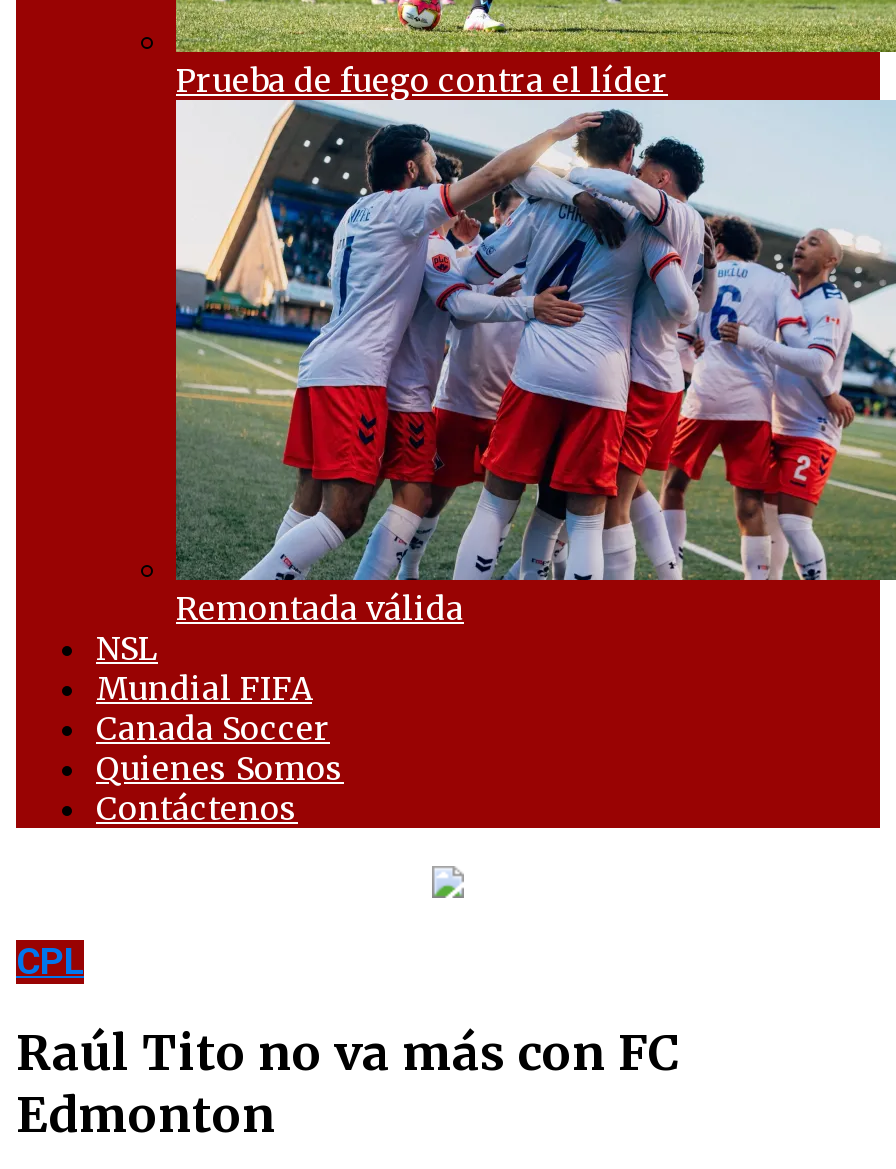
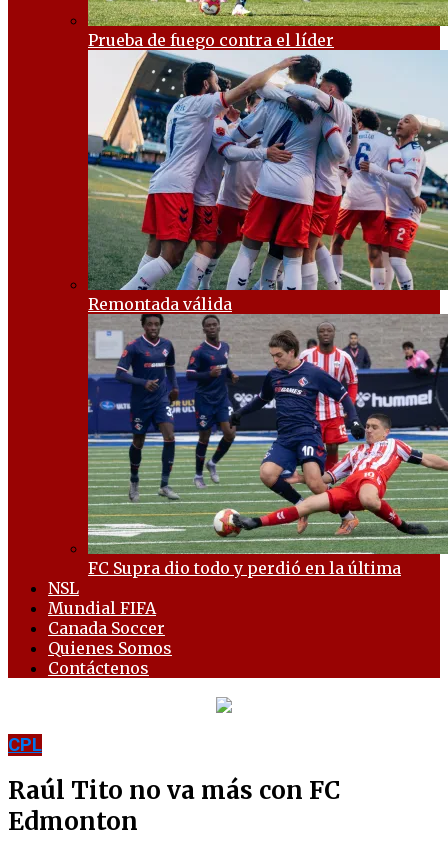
+ [image]
+ FC Supra dio todo y perdió en la última
